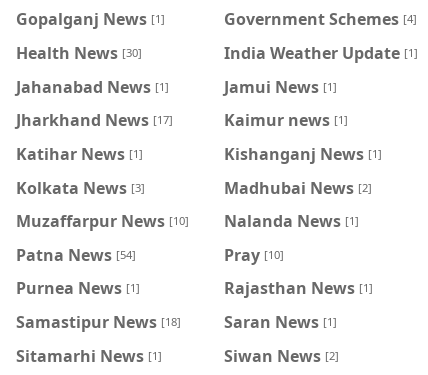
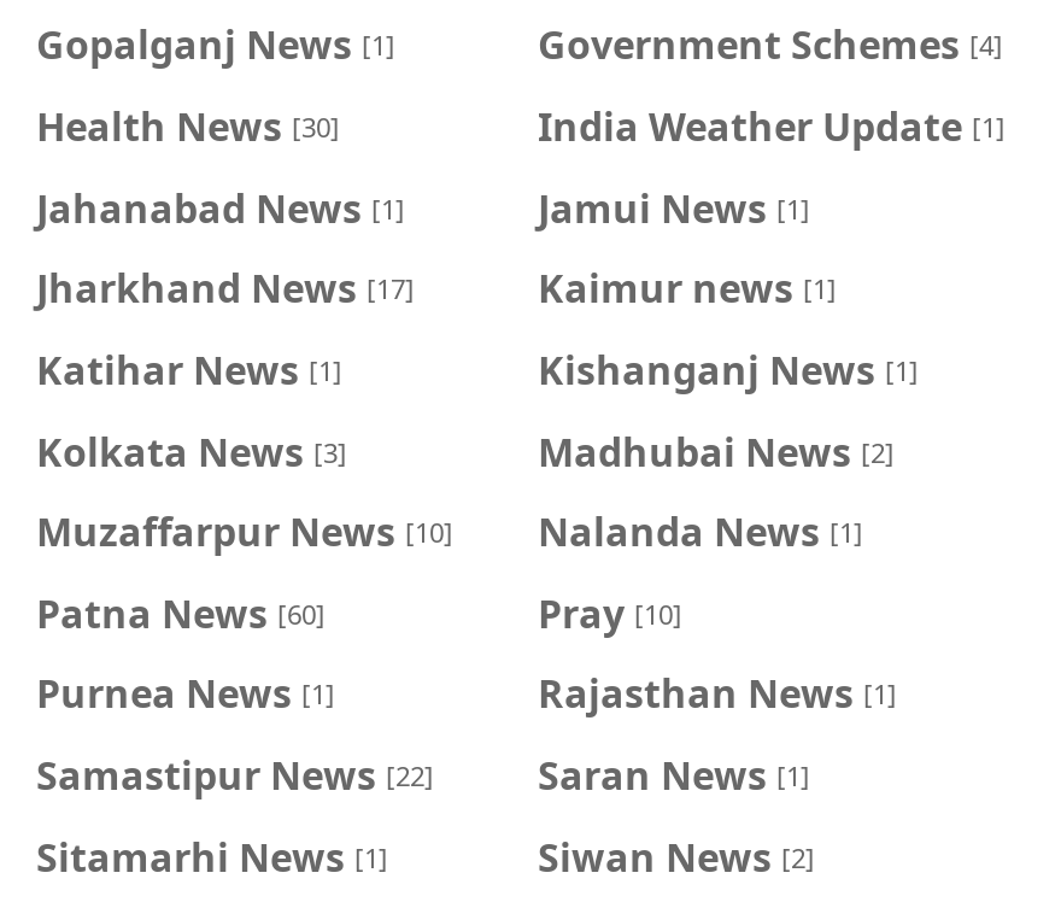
- Patna News [54]
+ Patna News [60]

- Samastipur News [18]
+ Samastipur News [22]
